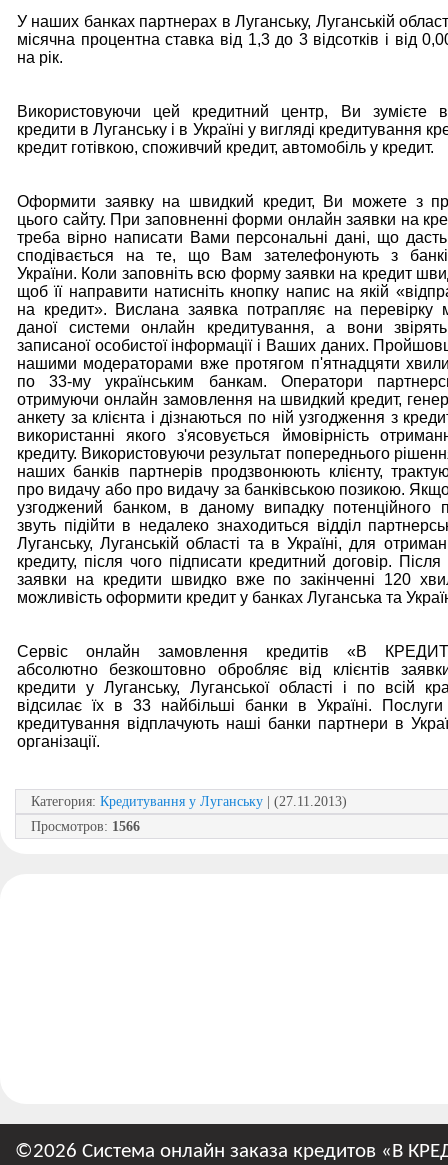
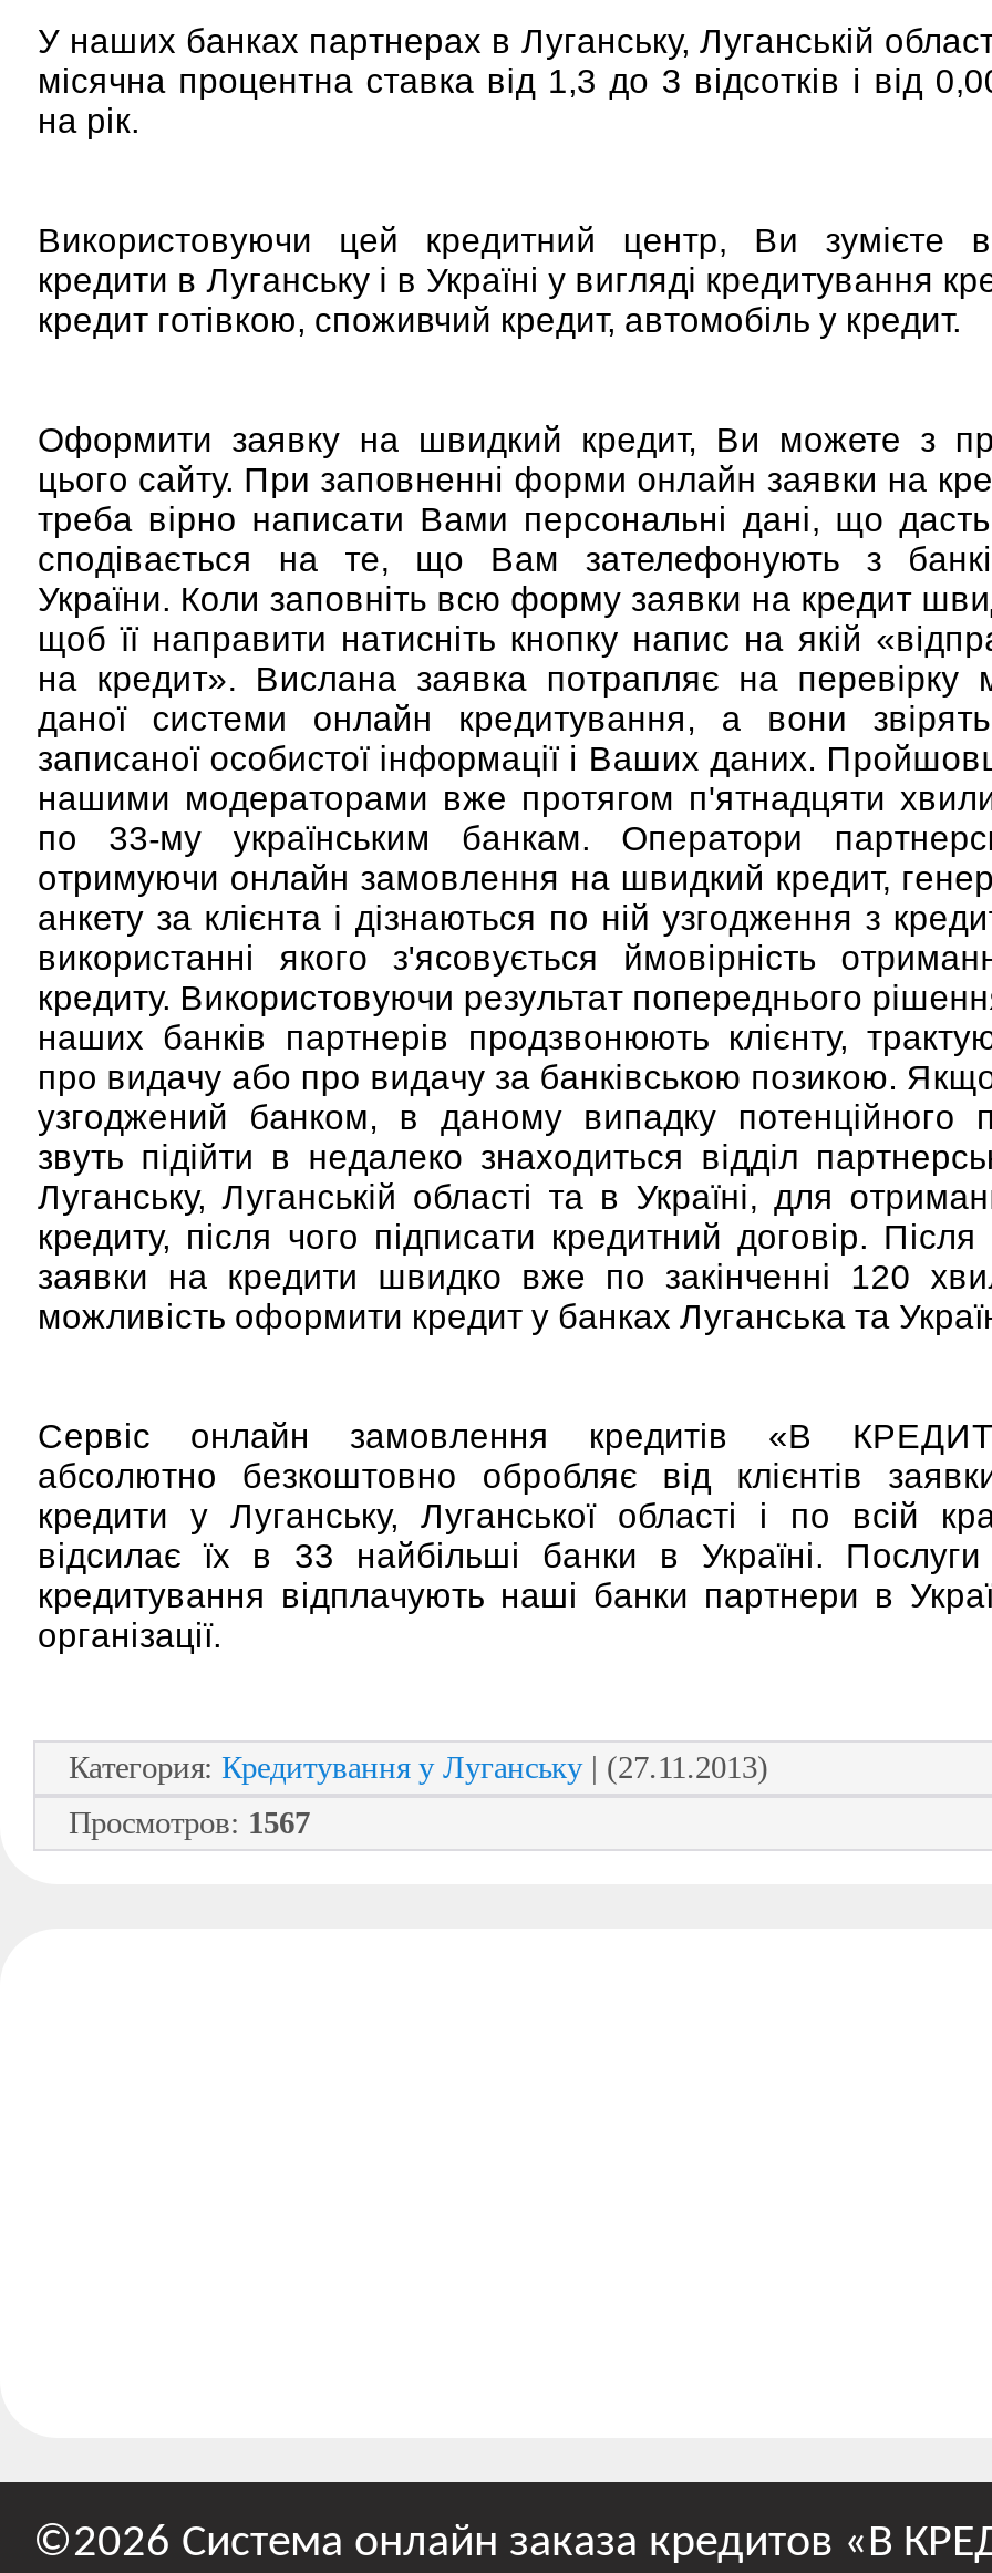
- Просмотров: 1566
+ Просмотров: 1567
